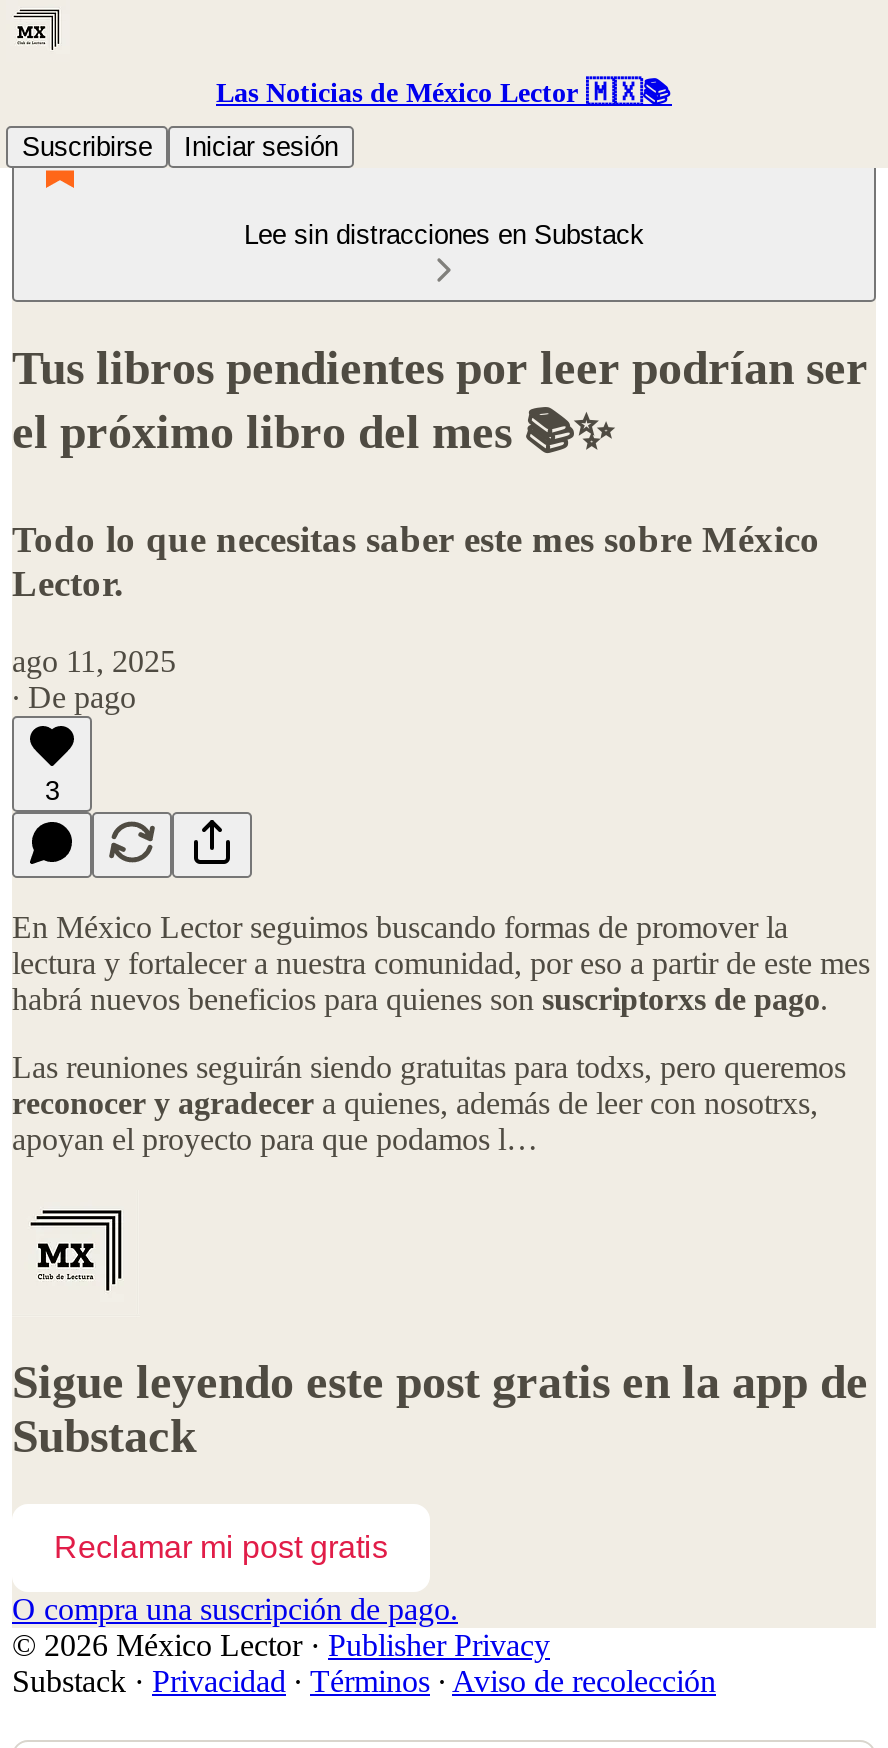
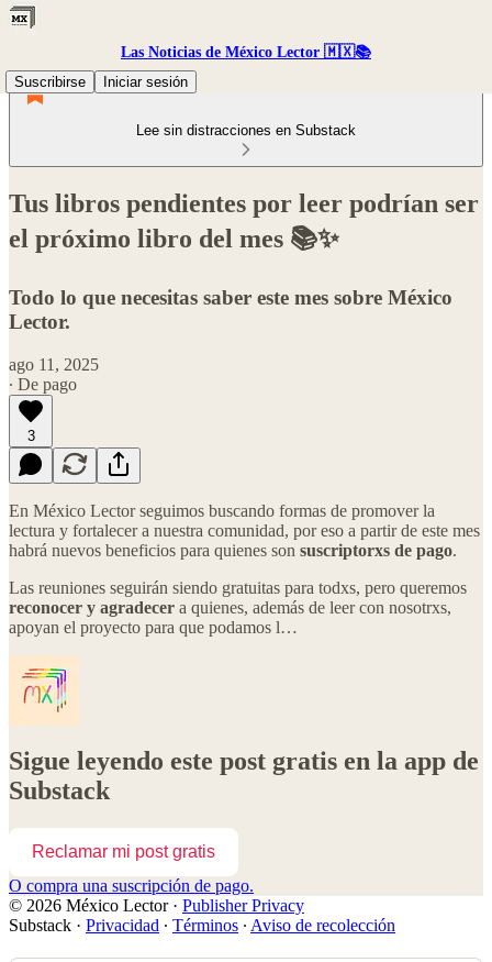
- [image]
+ [image]
